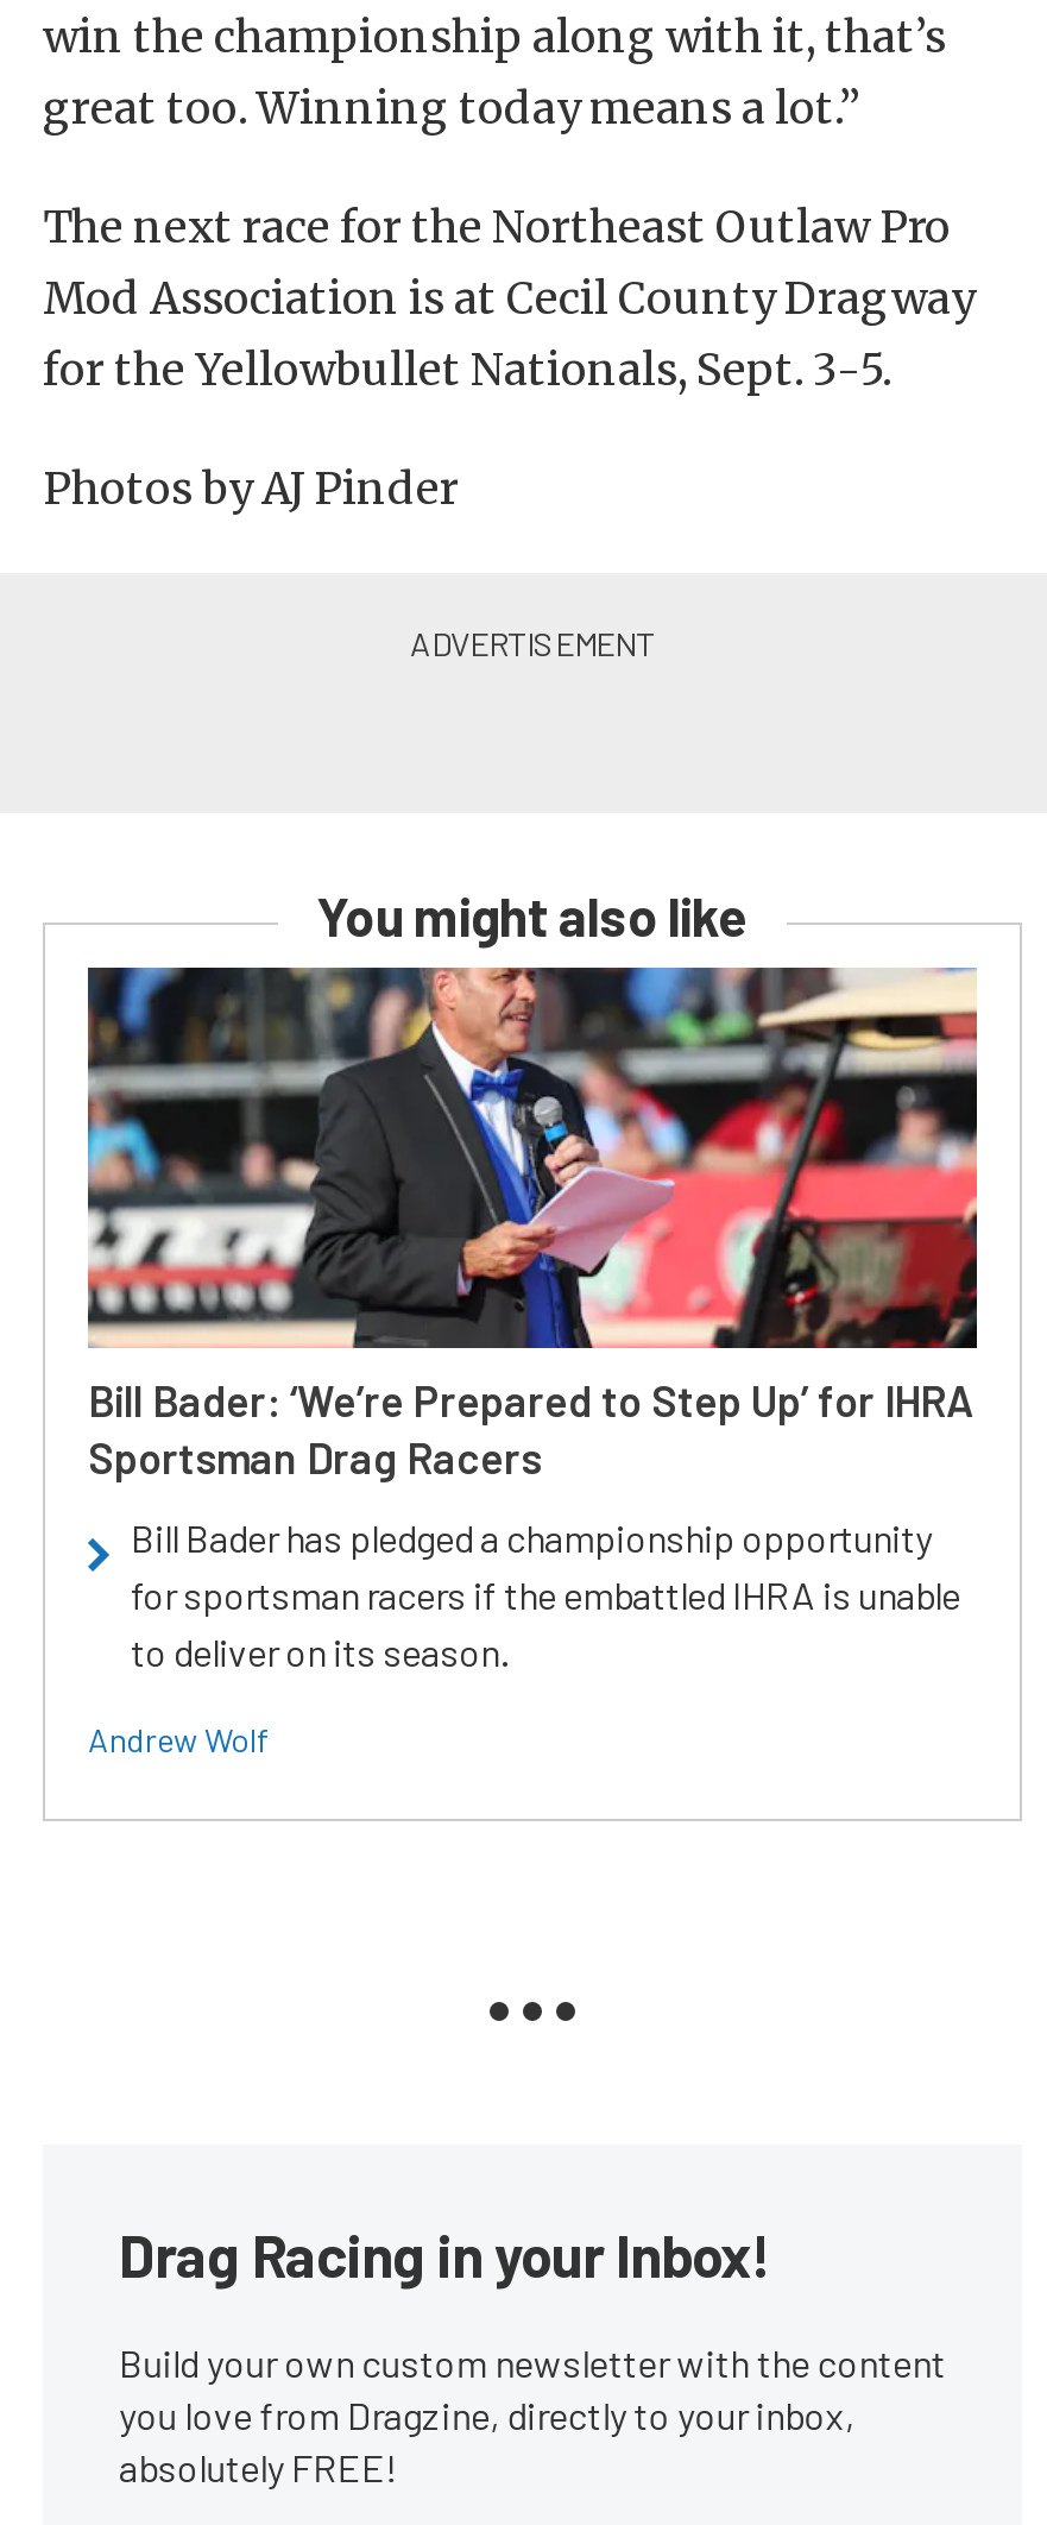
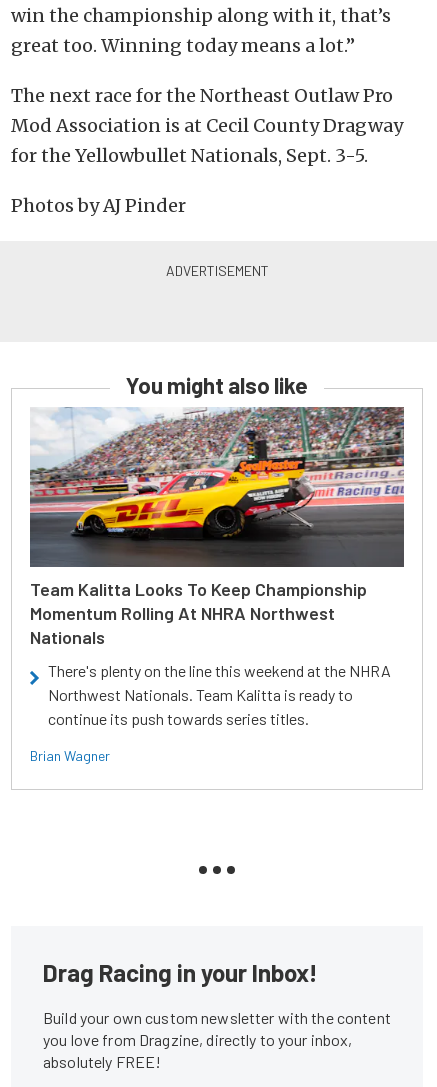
- [image]
- Bill Bader: ‘We’re Prepared to Step Up’ for IHRA
- Sportsman Drag Racers
+ [image]
+ Team Kalitta Looks To Keep Championship
+ Momentum Rolling At NHRA Northwest
+ Nationals

- Bill Bader has pledged a championship opportunity
- for sportsman racers if the embattled IHRA is unable
- to deliver on its season.
+ There's plenty on the line this weekend at the NHRA
+ Northwest Nationals. Team Kalitta is ready to
+ continue its push towards series titles.

- Andrew Wolf
+ Brian Wagner
